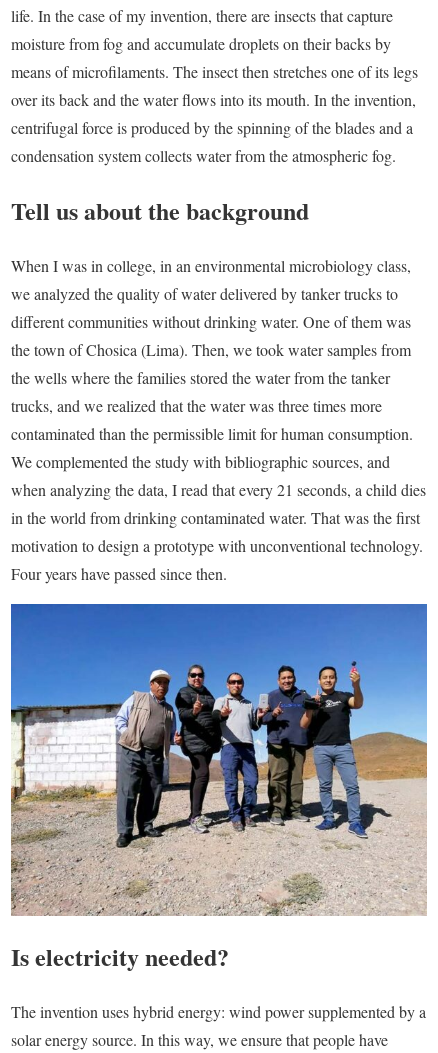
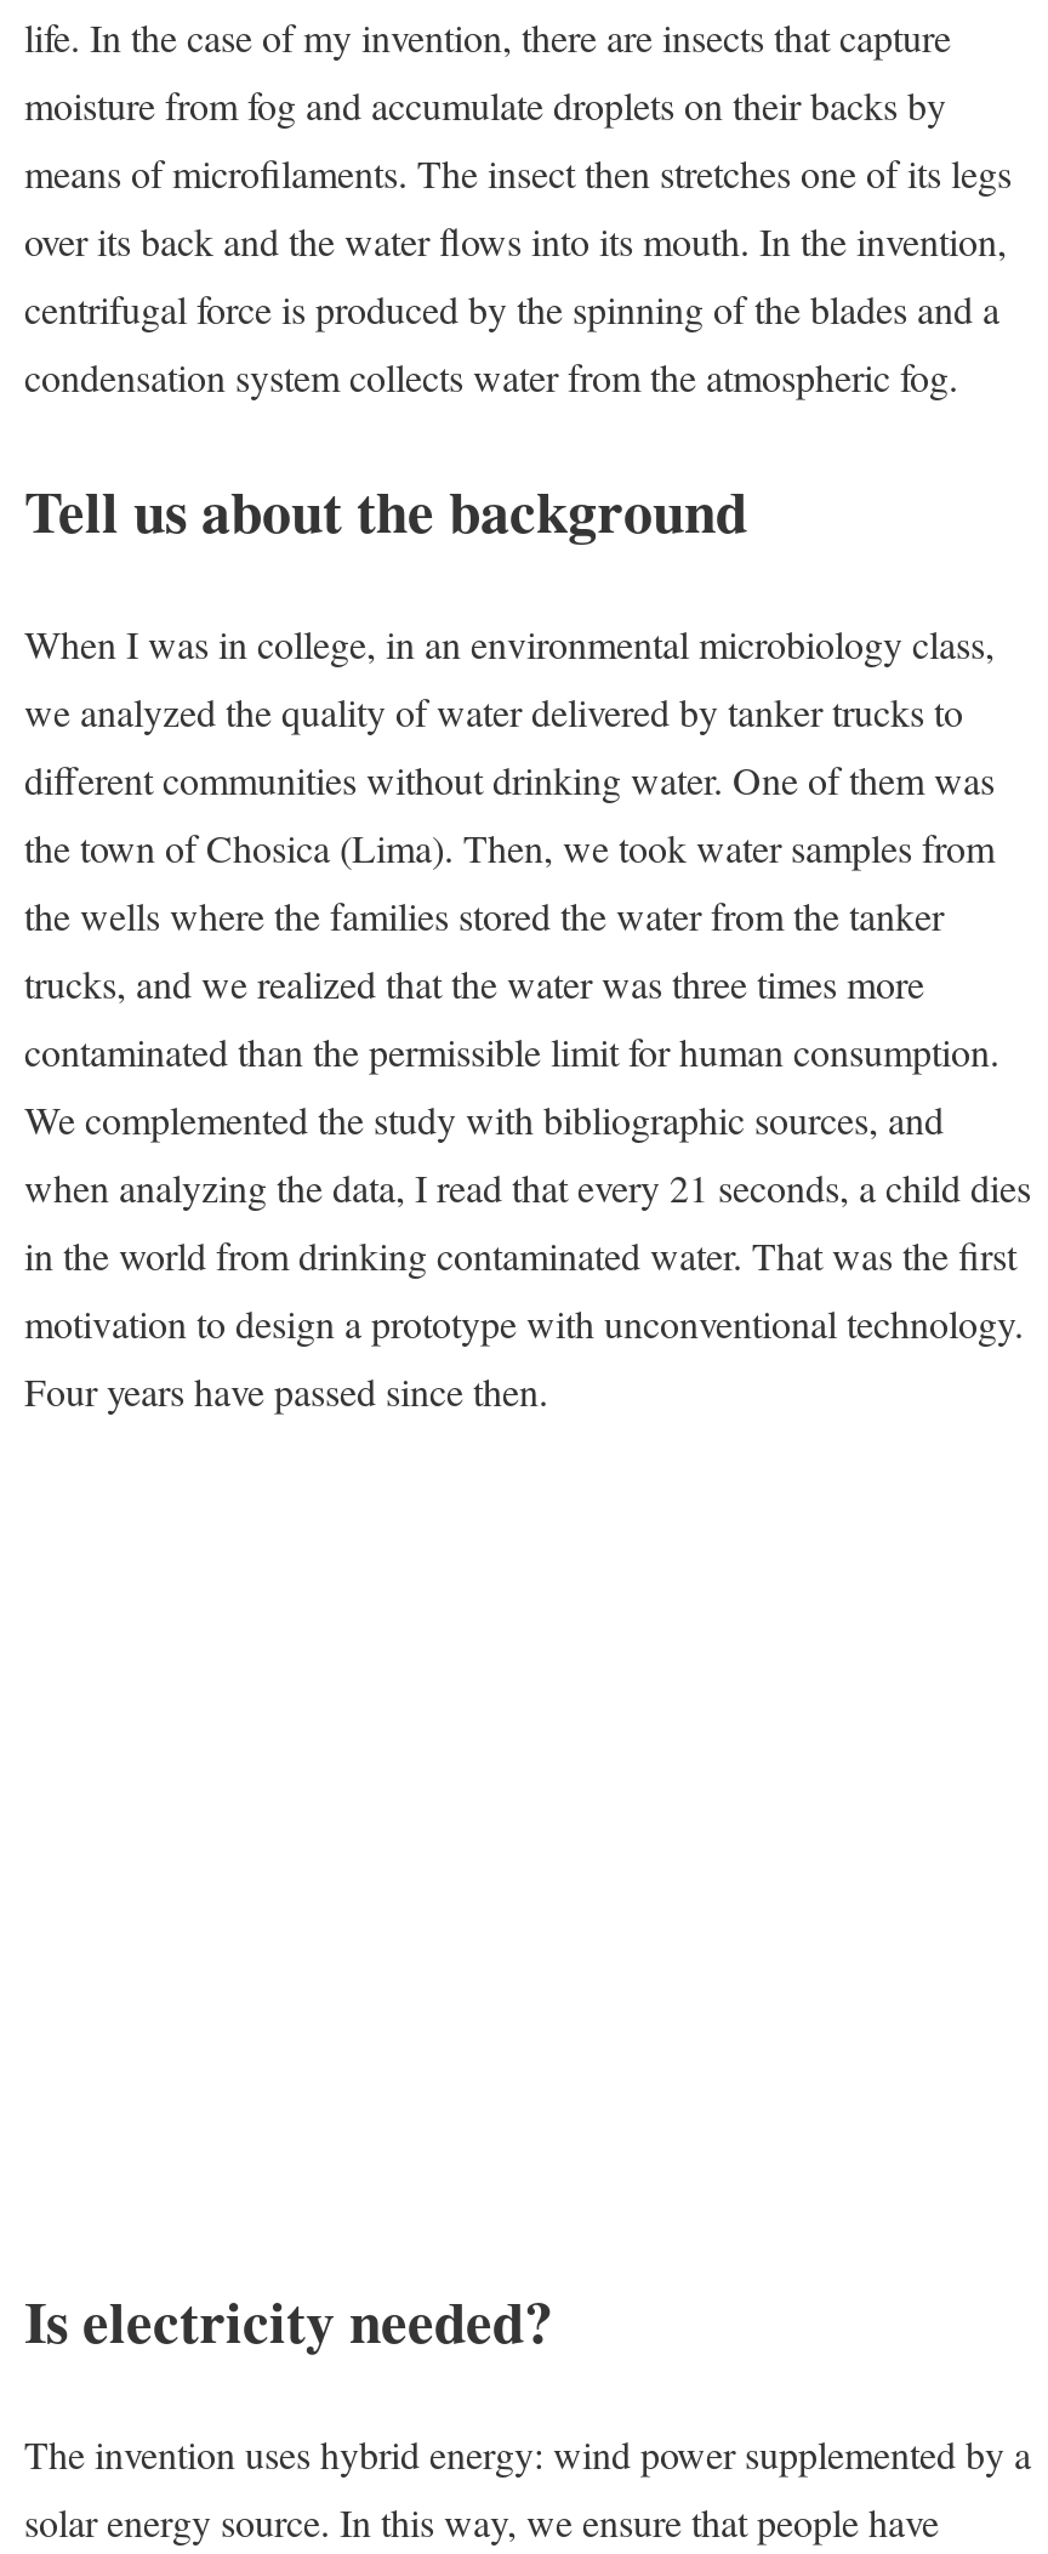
- [image]
